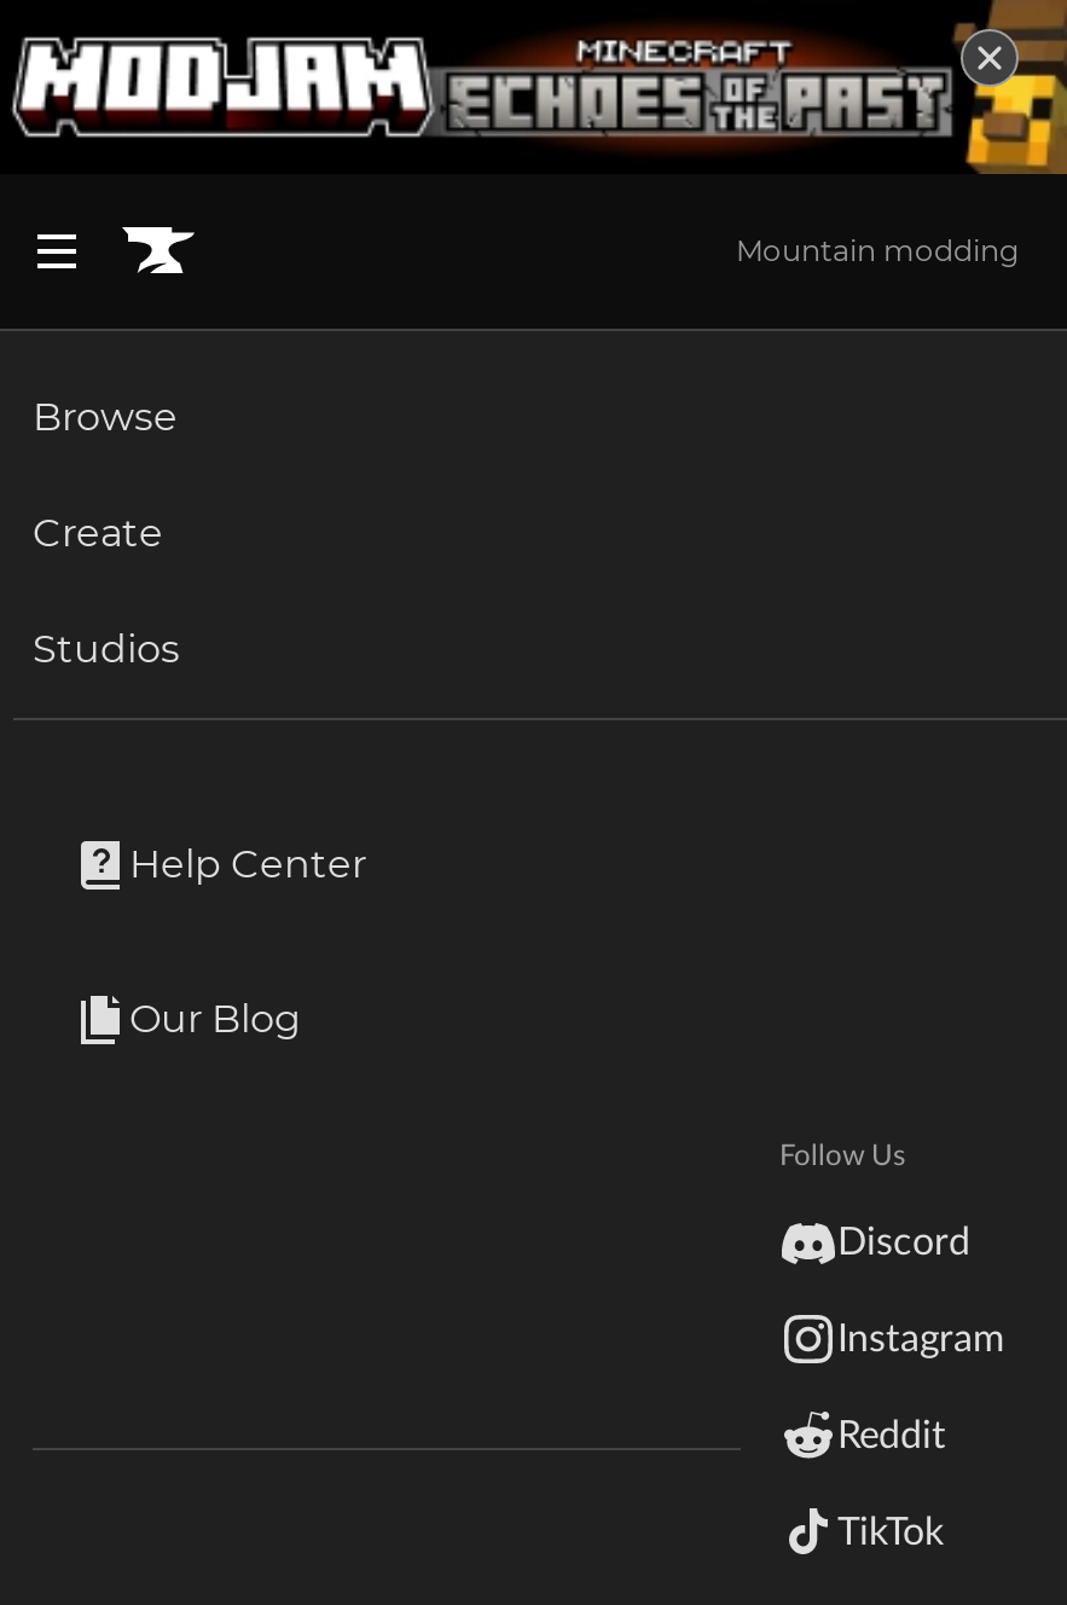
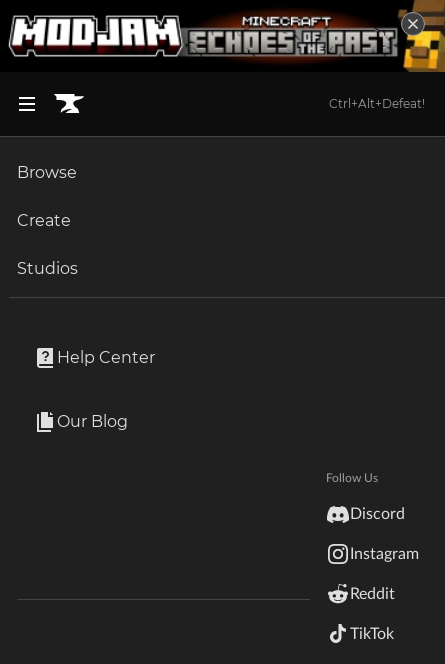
- Mountain modding
+ Ctrl+Alt+Defeat!
